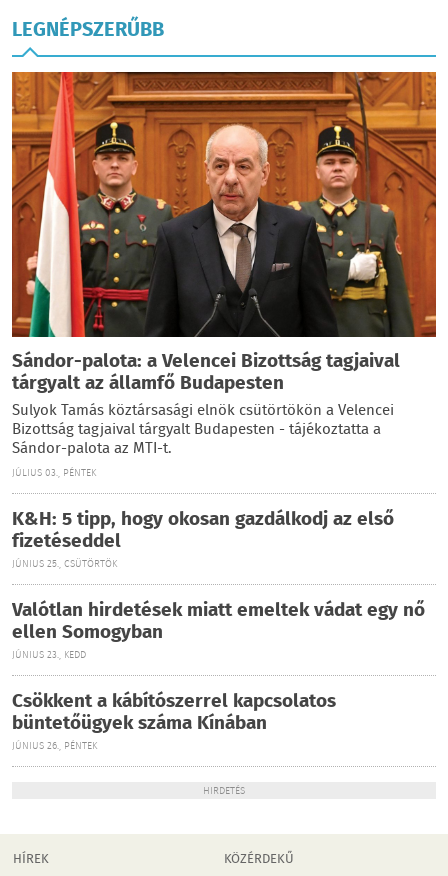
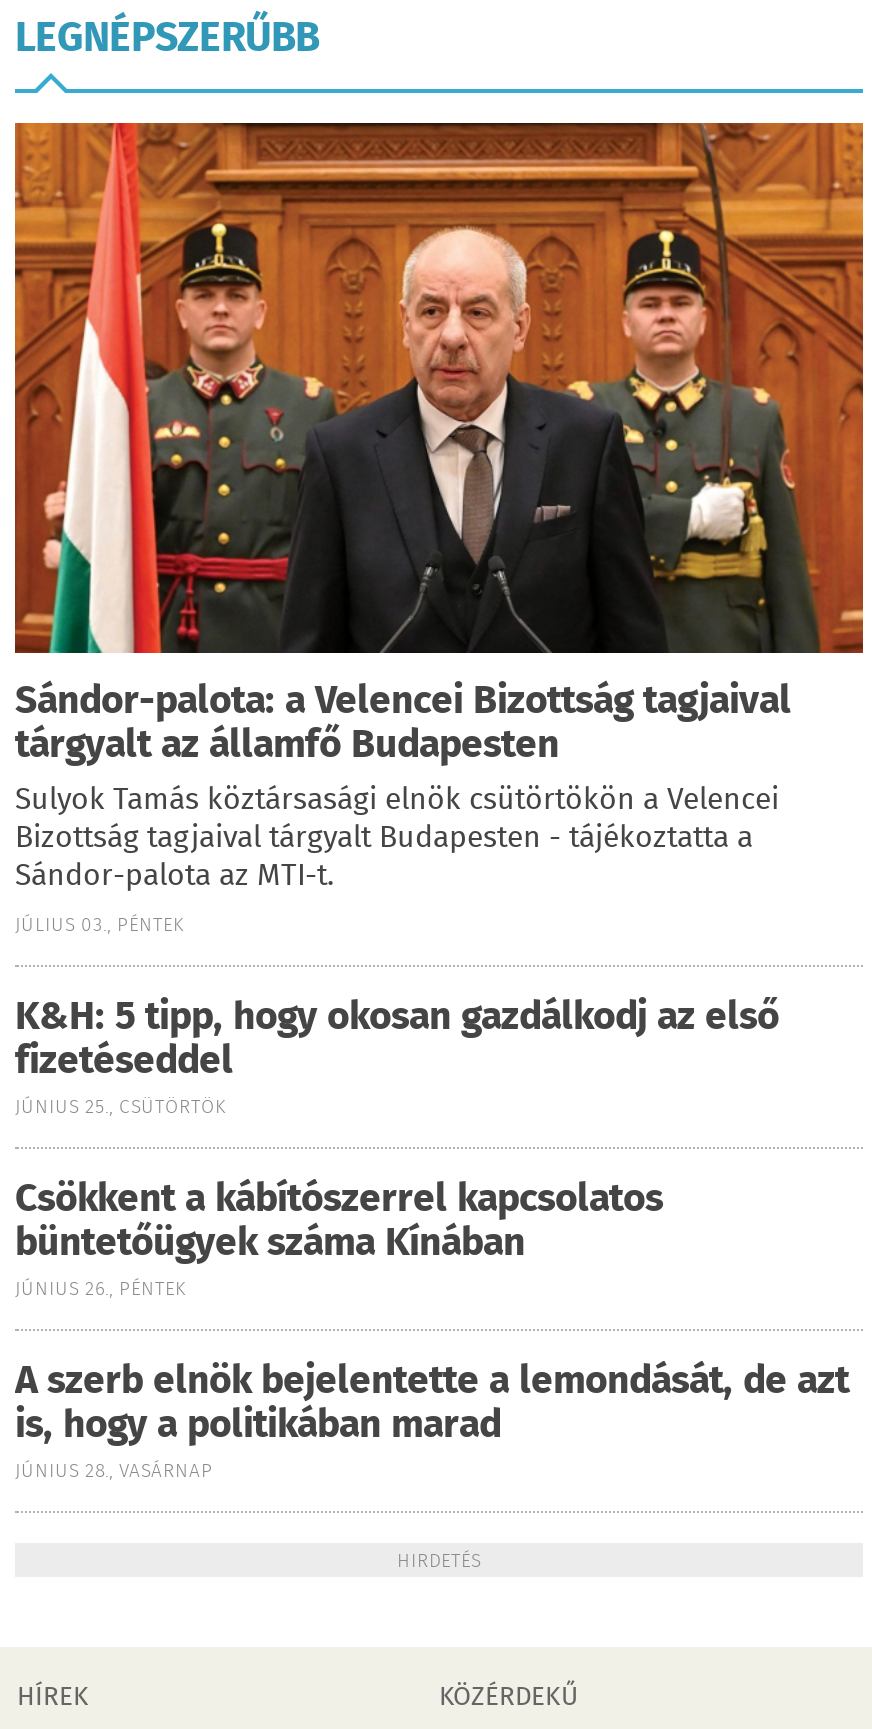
- Valótlan hirdetések miatt emeltek vádat egy nő
- ellen Somogyban
- JÚNIUS 23., KEDD

moved up: Csökkent a kábítószerrel kapcsolatos | büntetőügyek száma Kínában | JÚNIUS 26., PÉNTEK

+ A szerb elnök bejelentette a lemondását, de azt
+ is, hogy a politikában marad
+ JÚNIUS 28., VASÁRNAP
